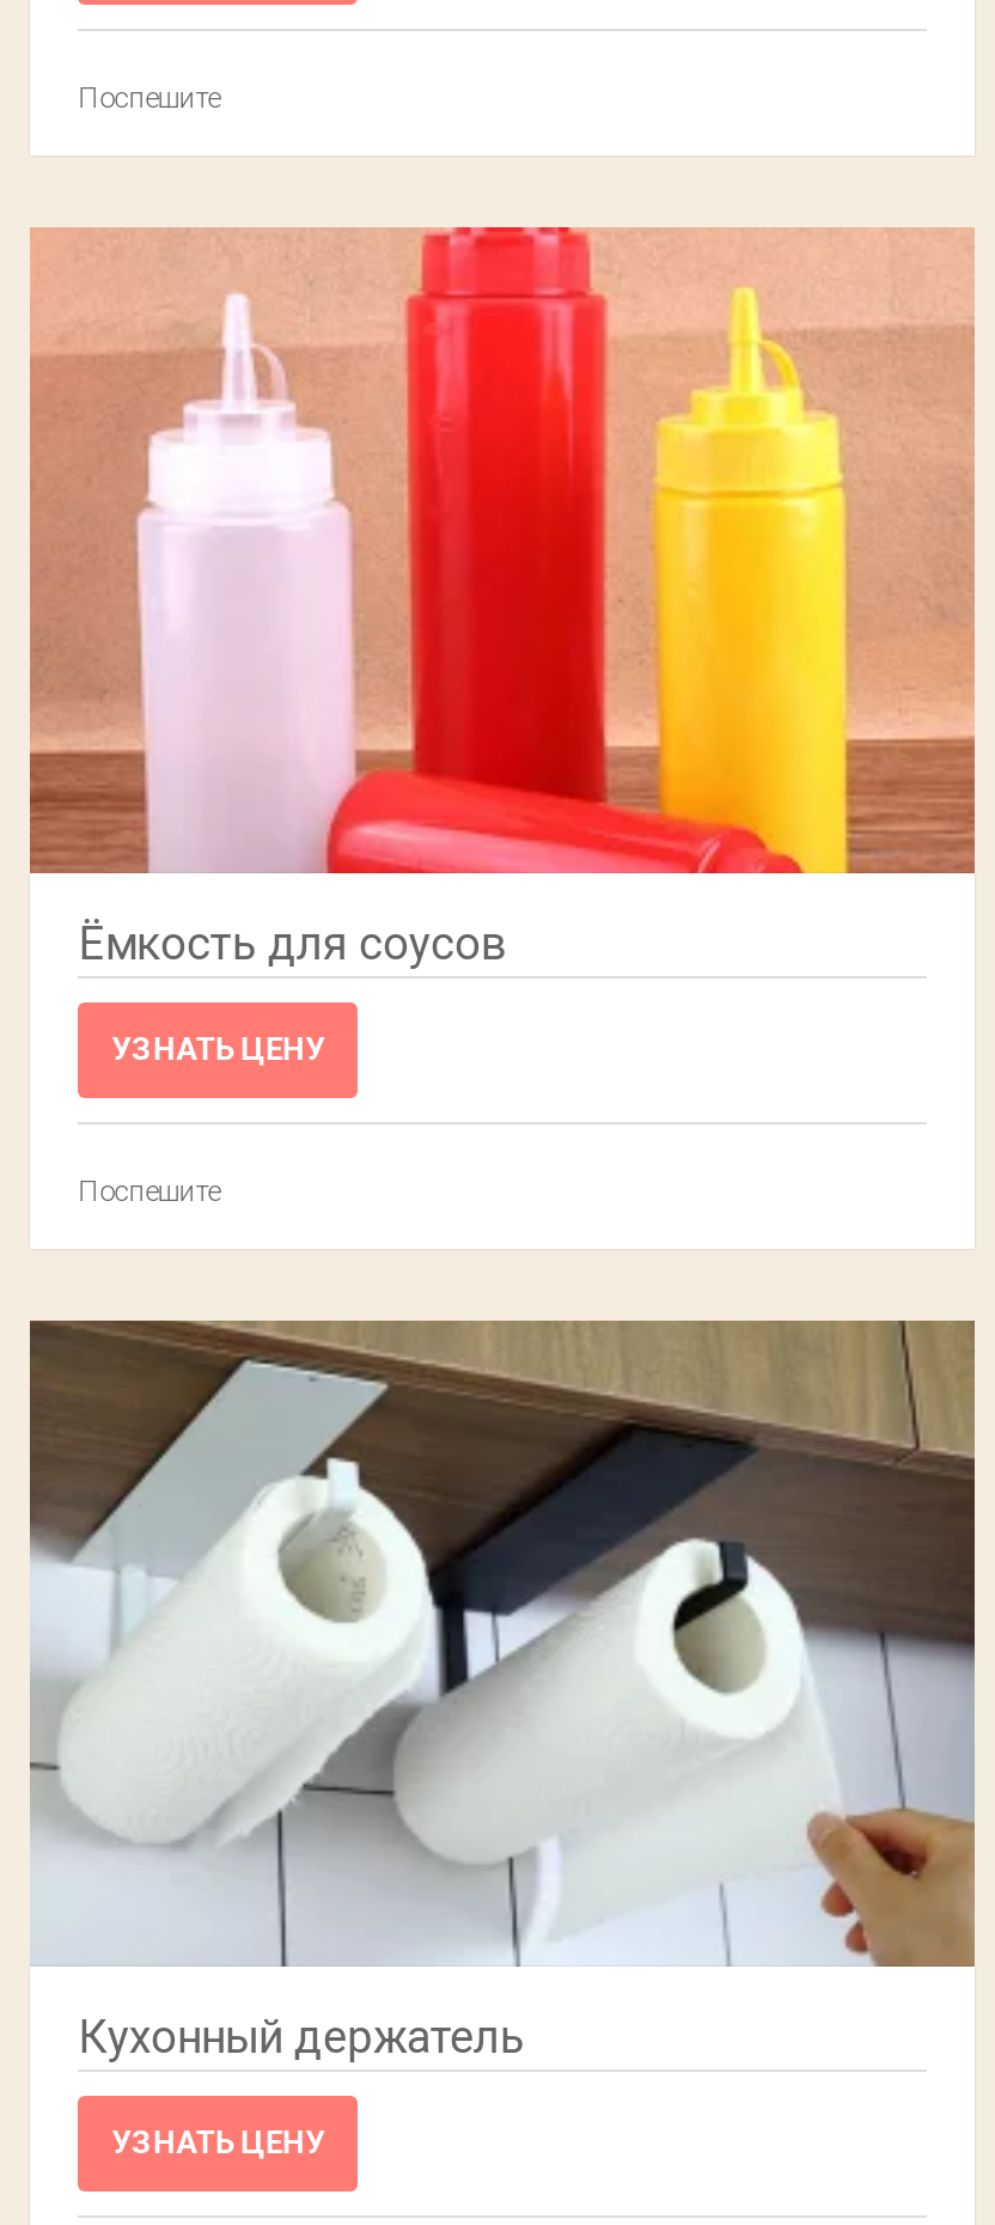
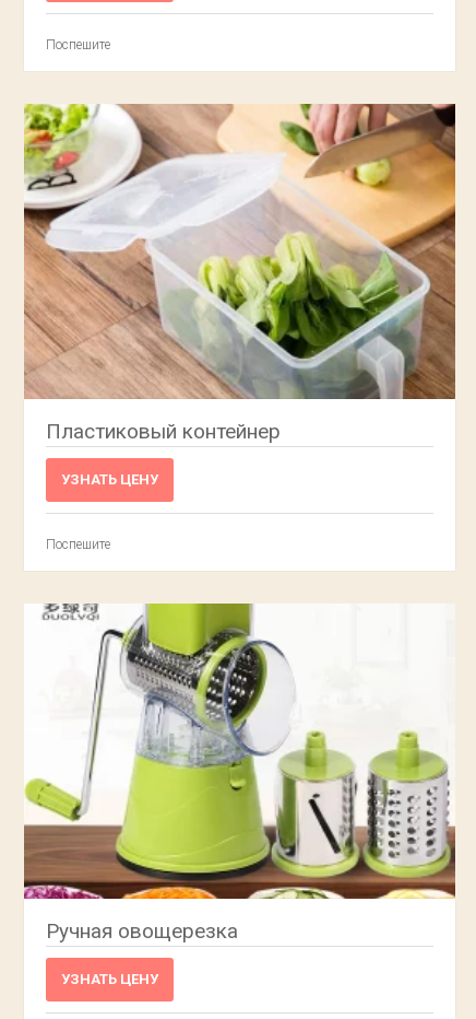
- [image]
- Ёмкость для соусов
+ [image]
+ Пластиковый контейнер

- [image]
- Кухонный держатель
+ [image]
+ Ручная овощерезка
